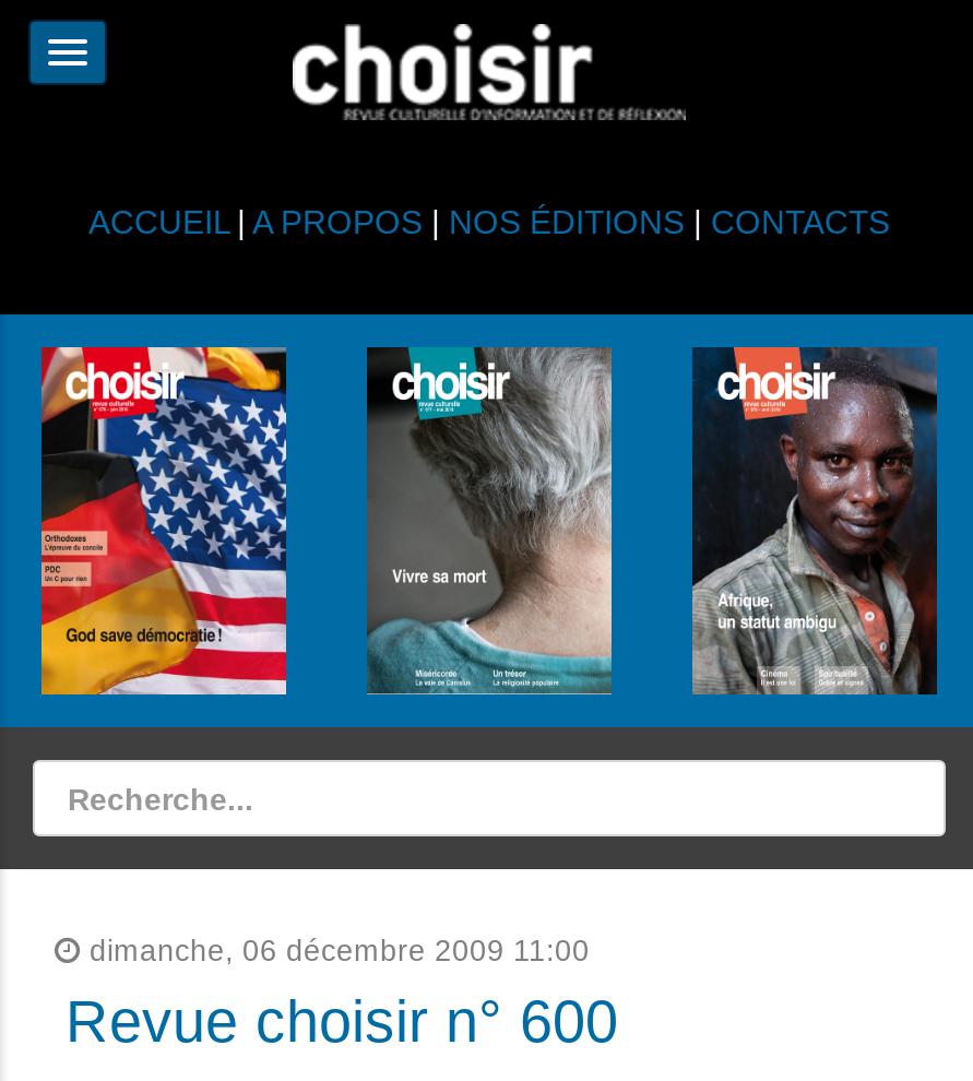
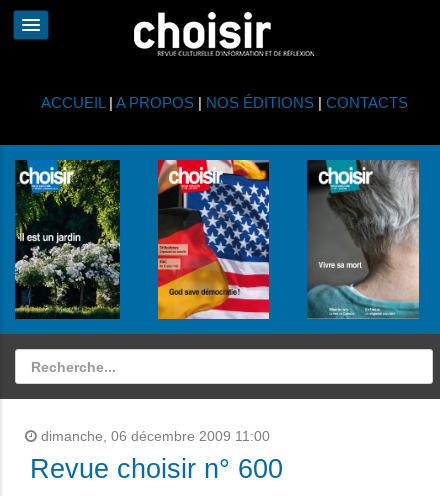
- [image]
+ [image]

- [image]
+ [image]

- [image]
+ [image]
